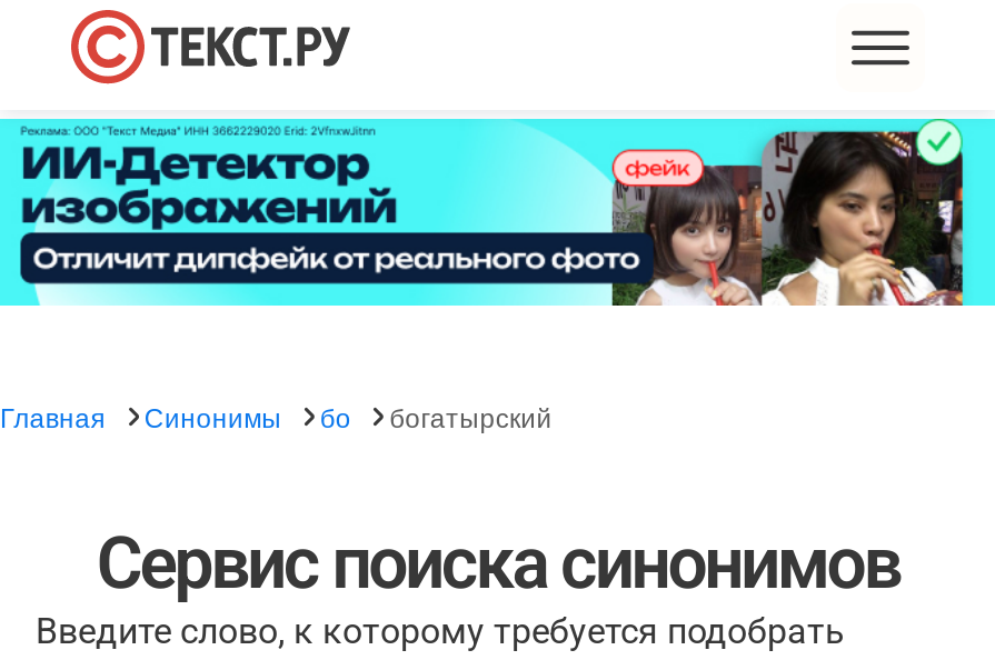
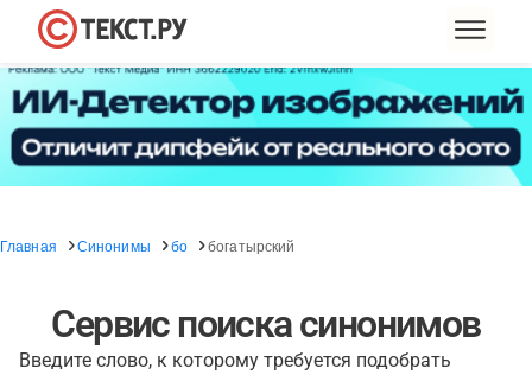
- [image]
+ [image]
